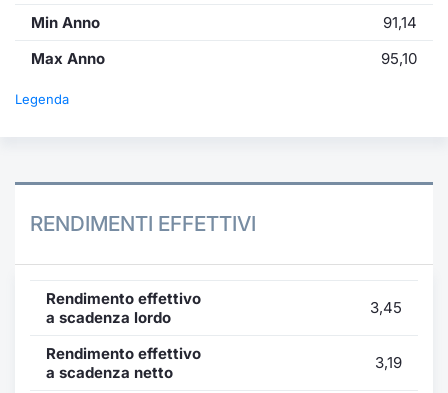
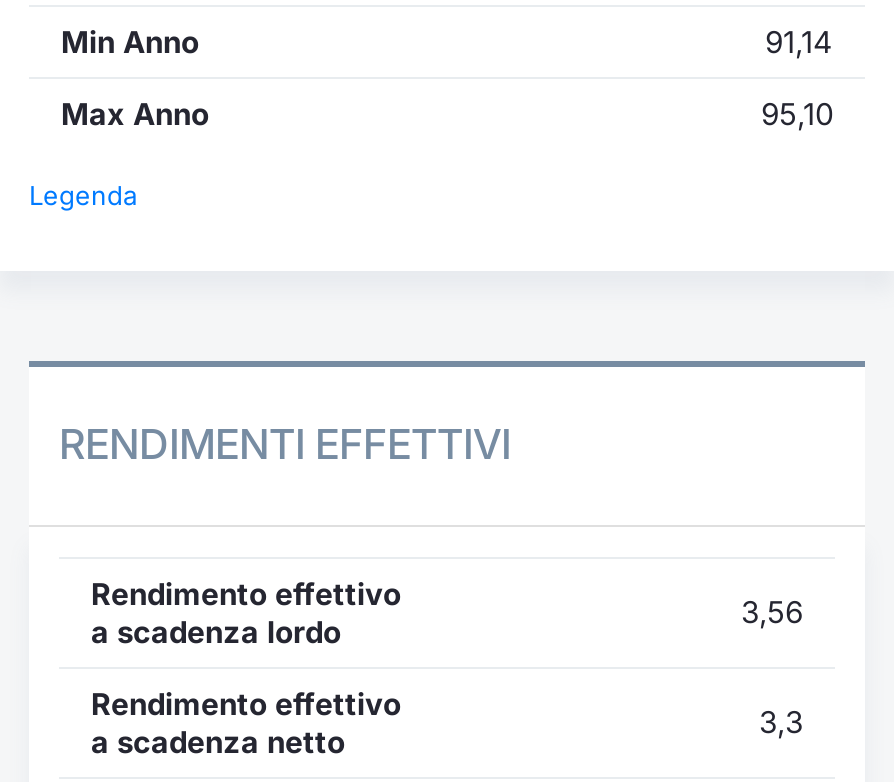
- 3,45
+ 3,56

- 3,19
+ 3,3
